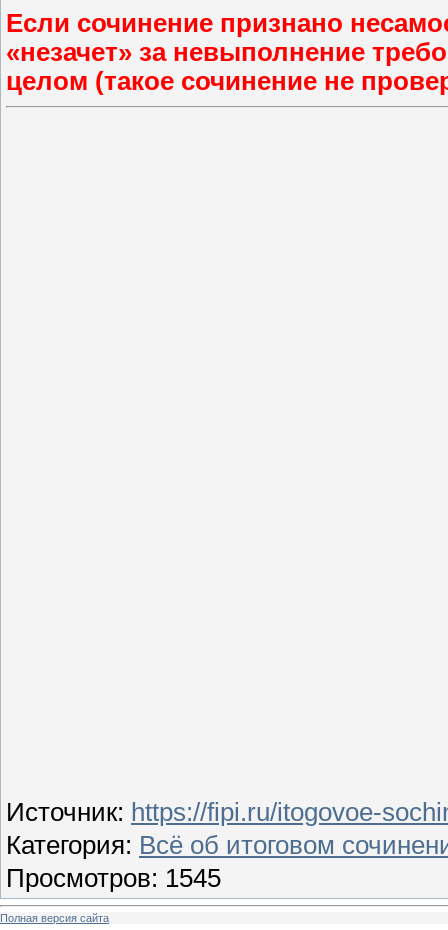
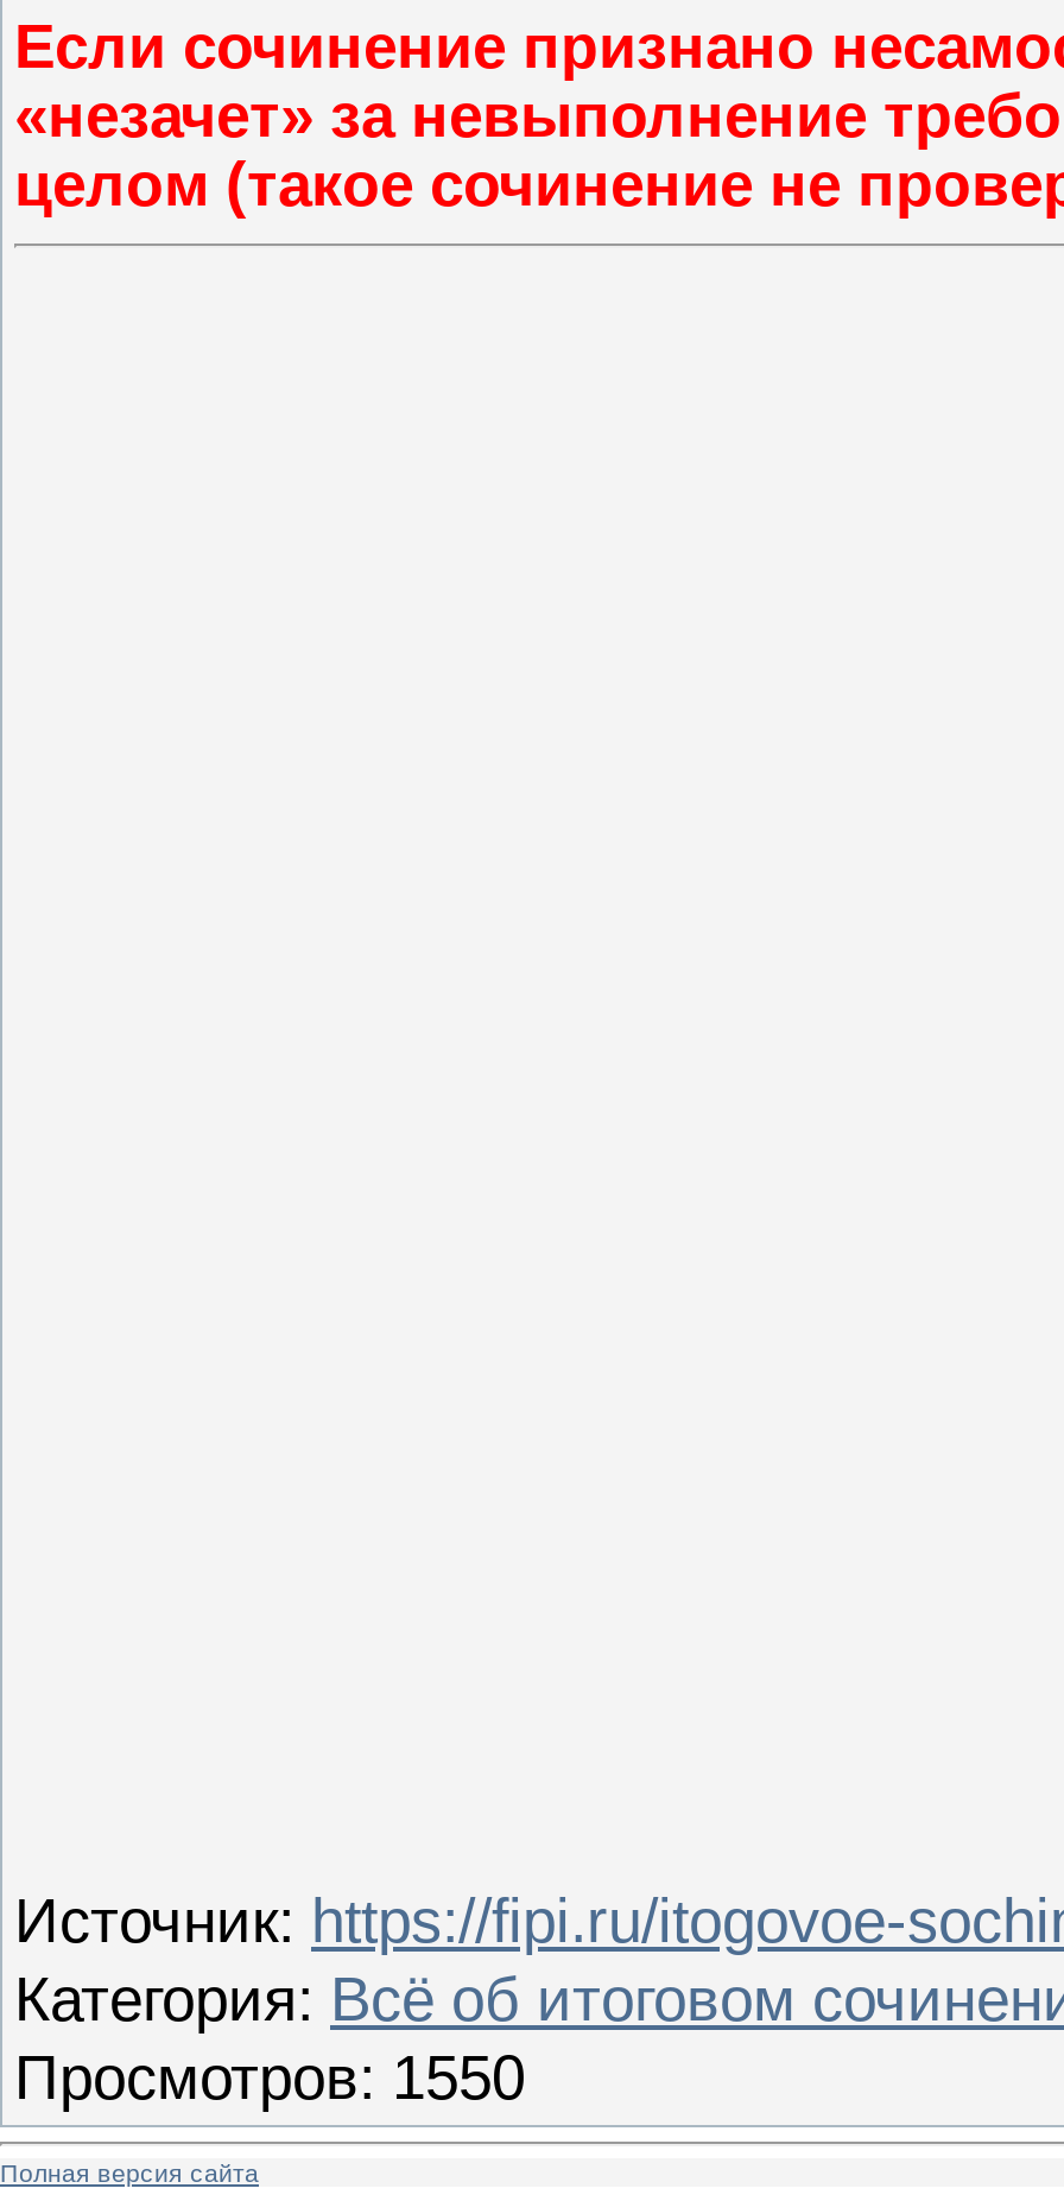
- Просмотров: 1545
+ Просмотров: 1550
